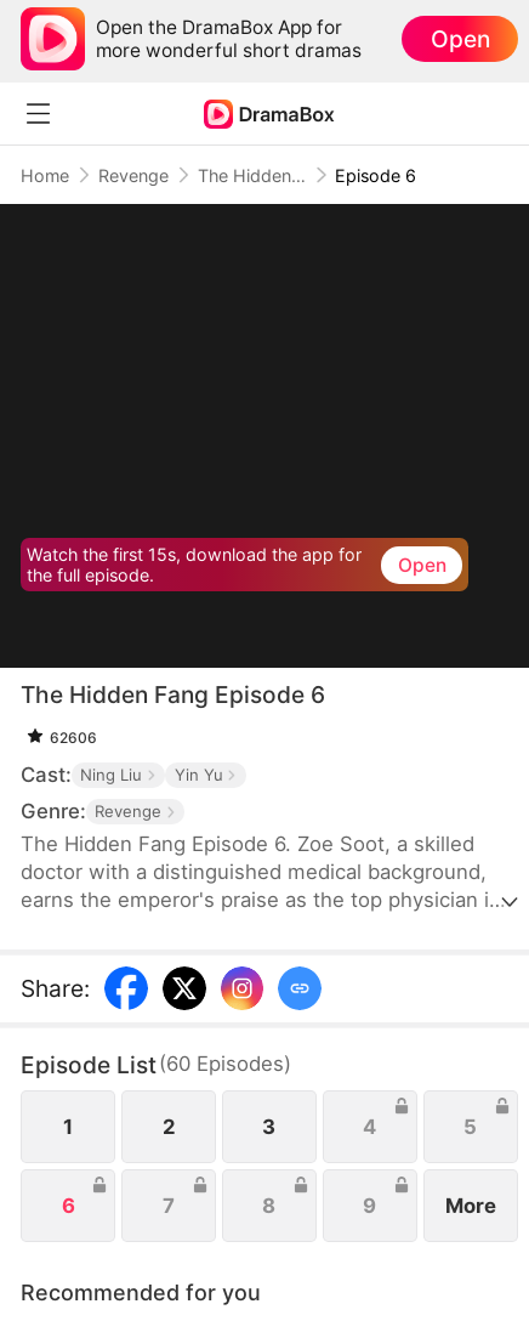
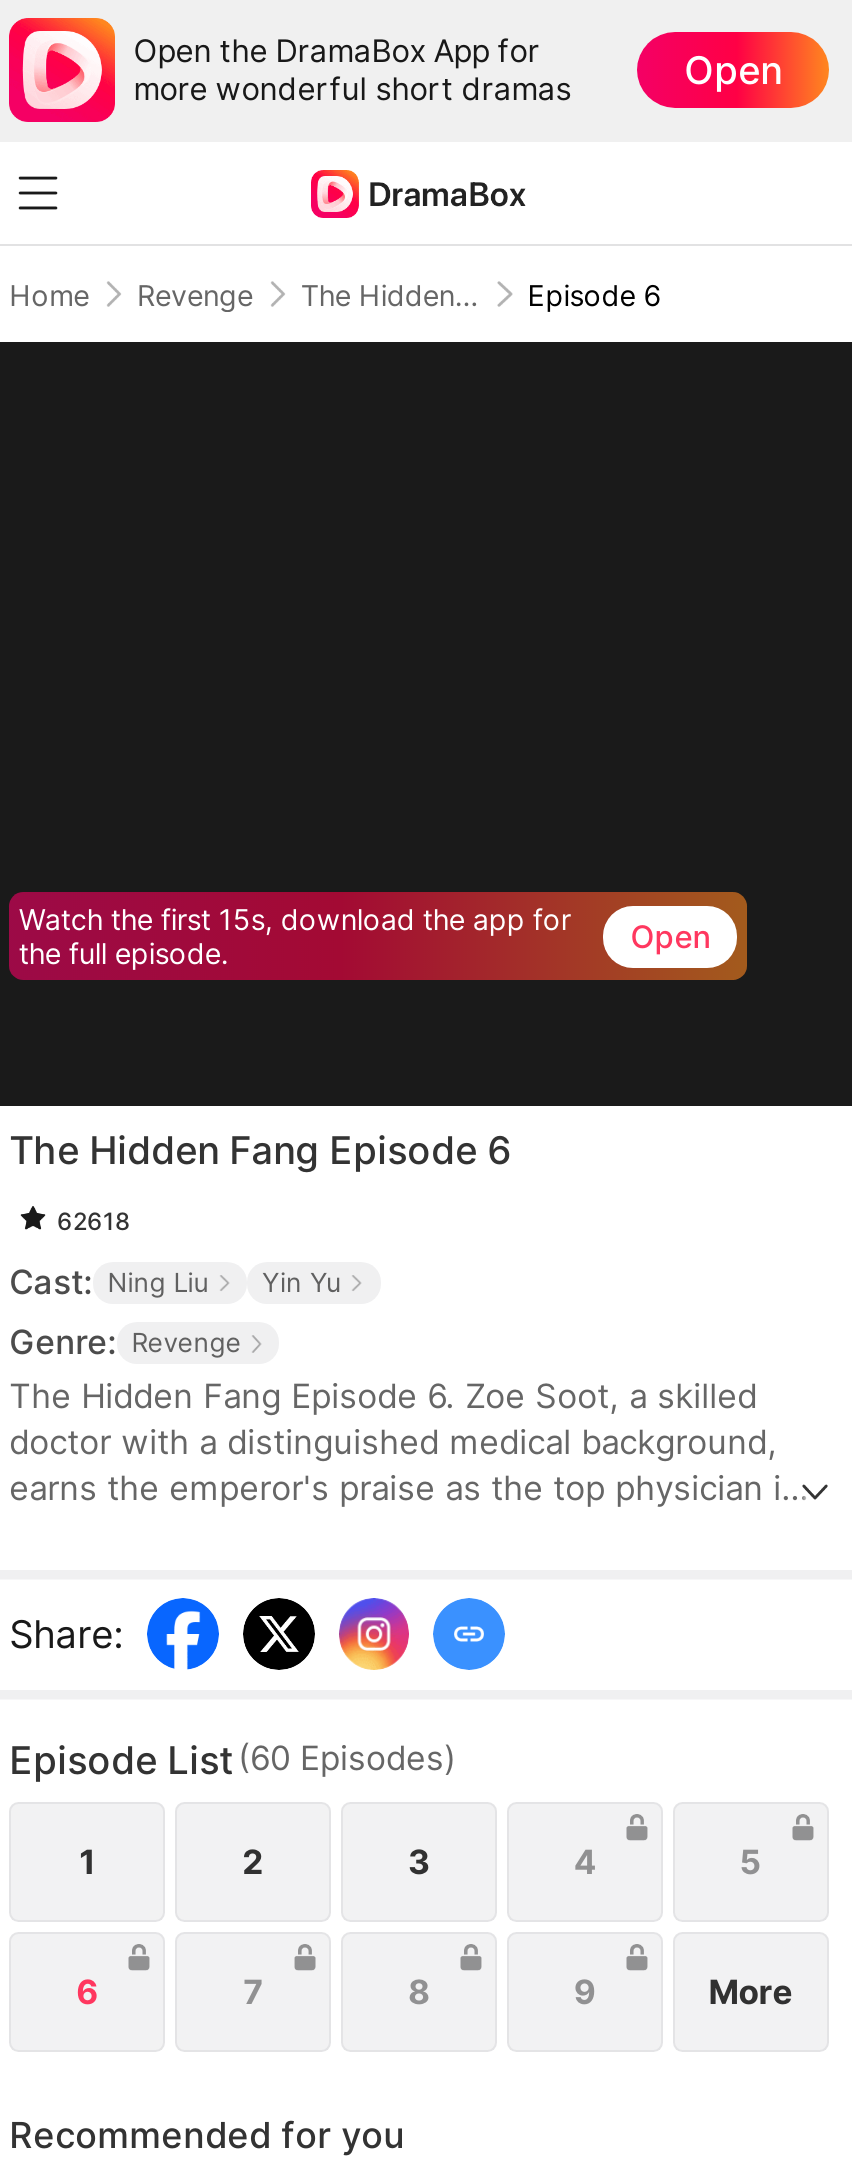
- 62606
+ 62618
